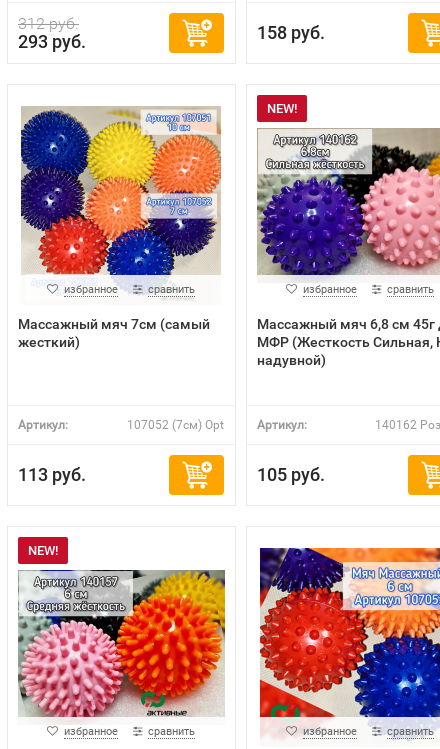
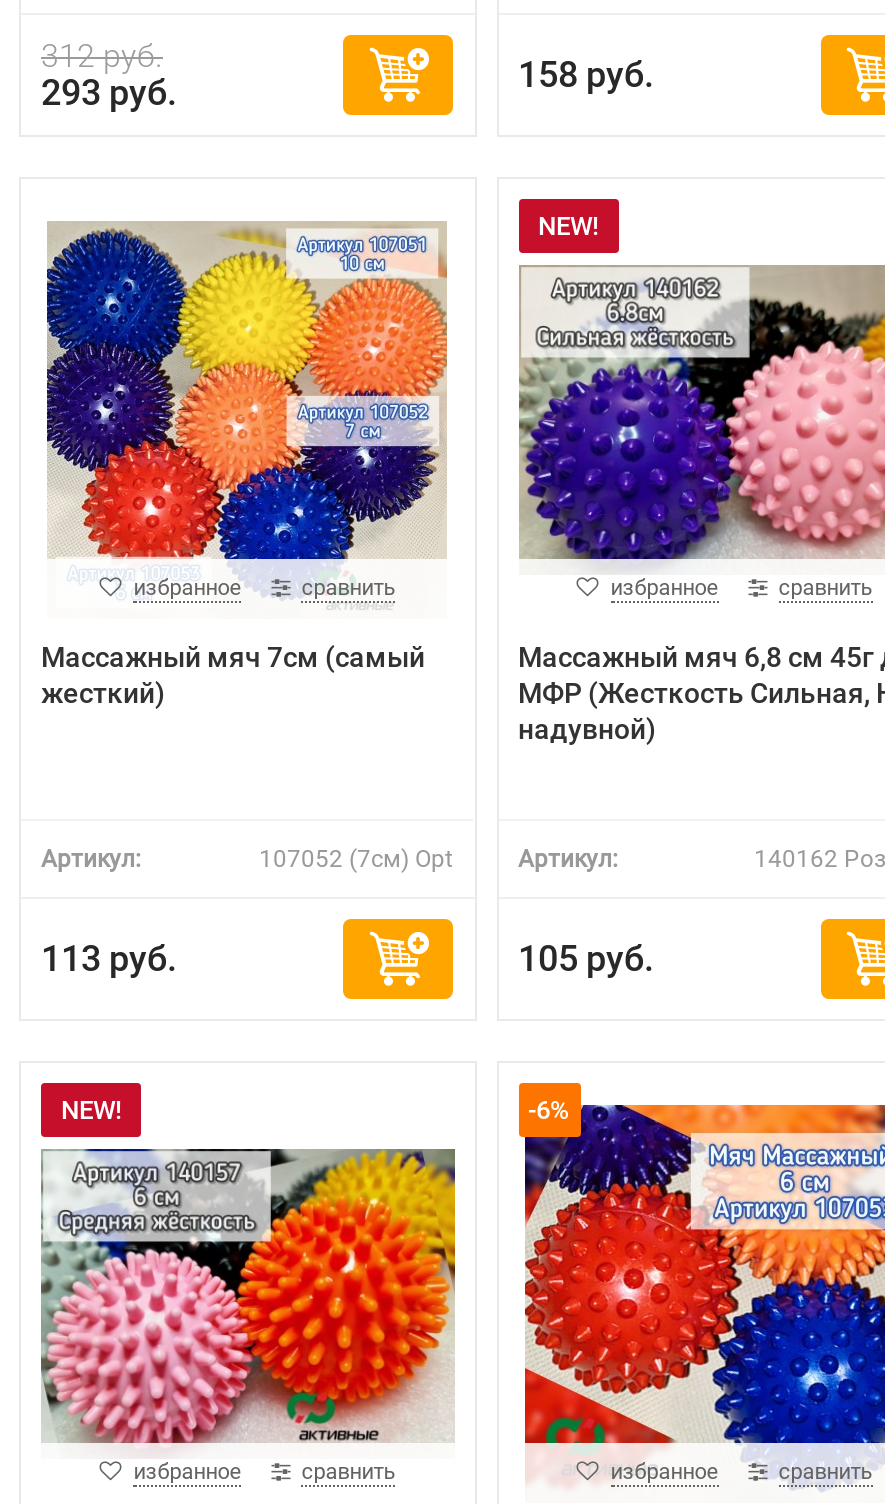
+ -6%
